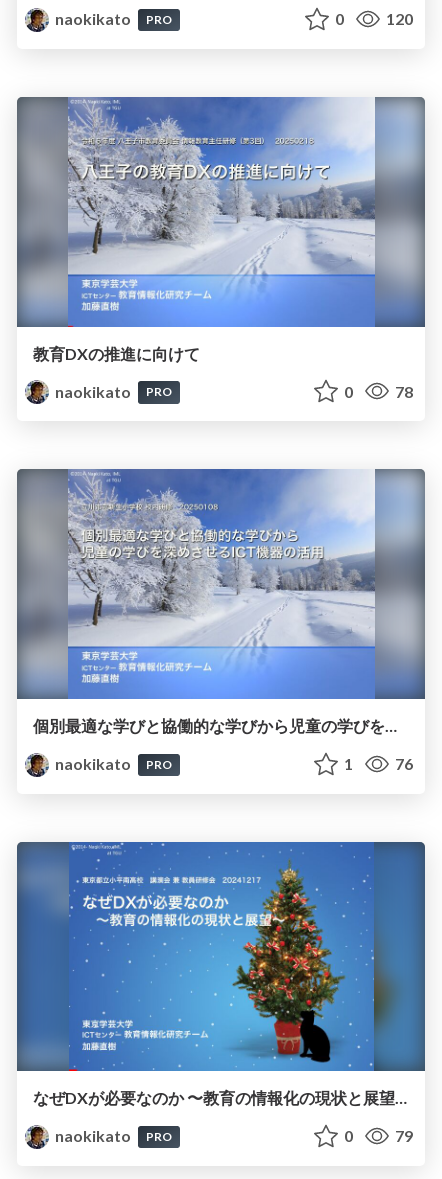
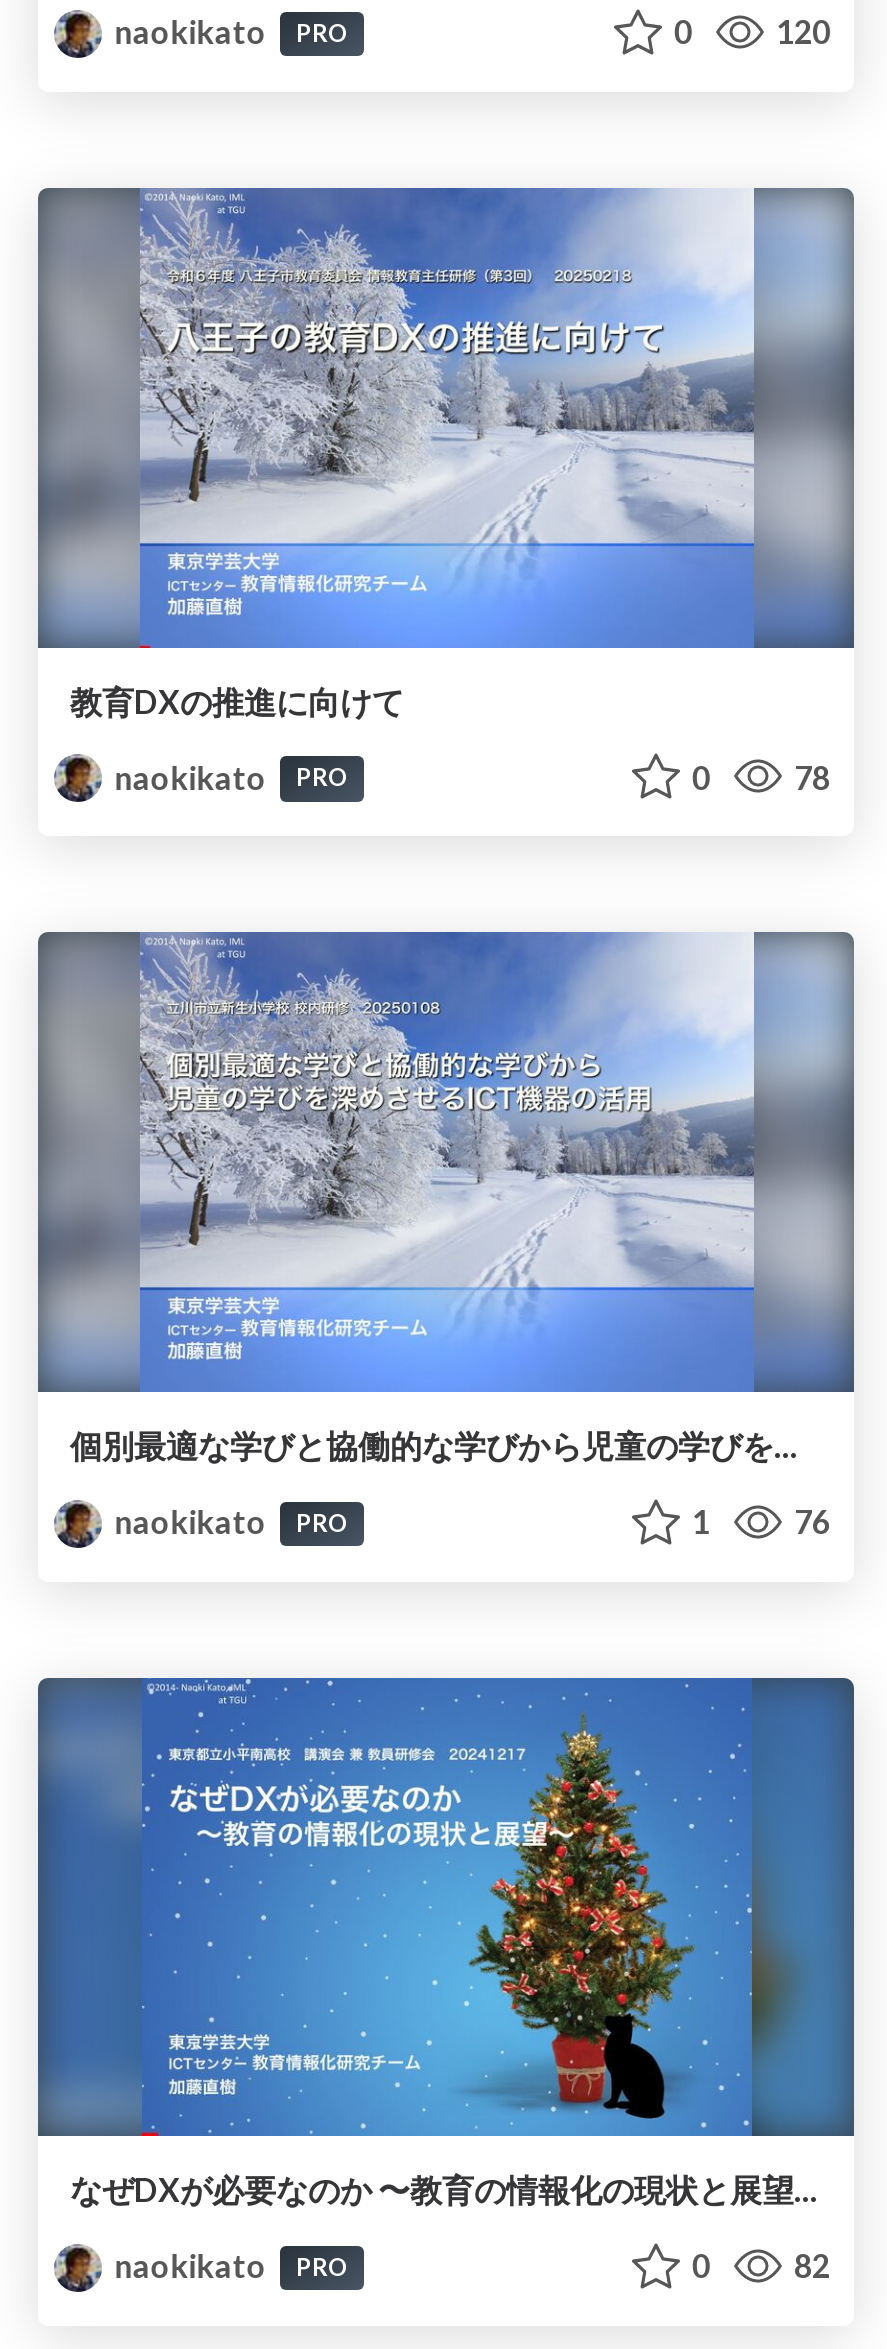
- 79
+ 82
